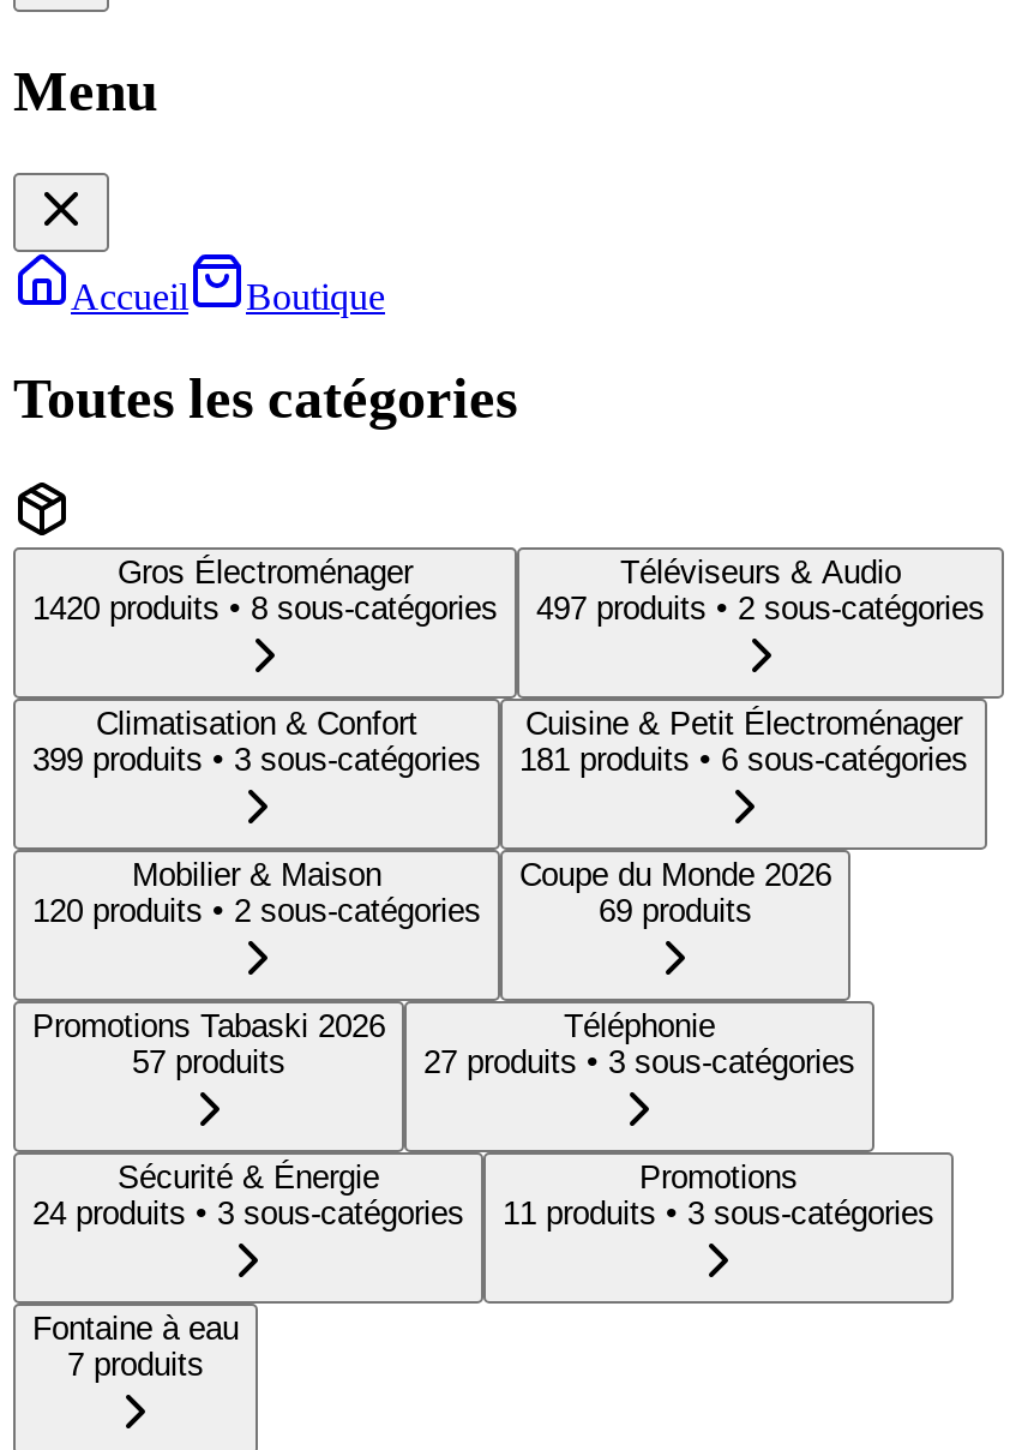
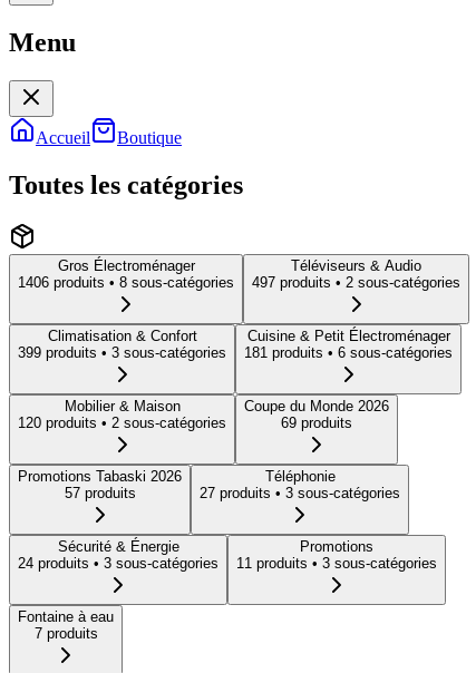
- 1420 produits • 8 sous-catégories
+ 1406 produits • 8 sous-catégories
